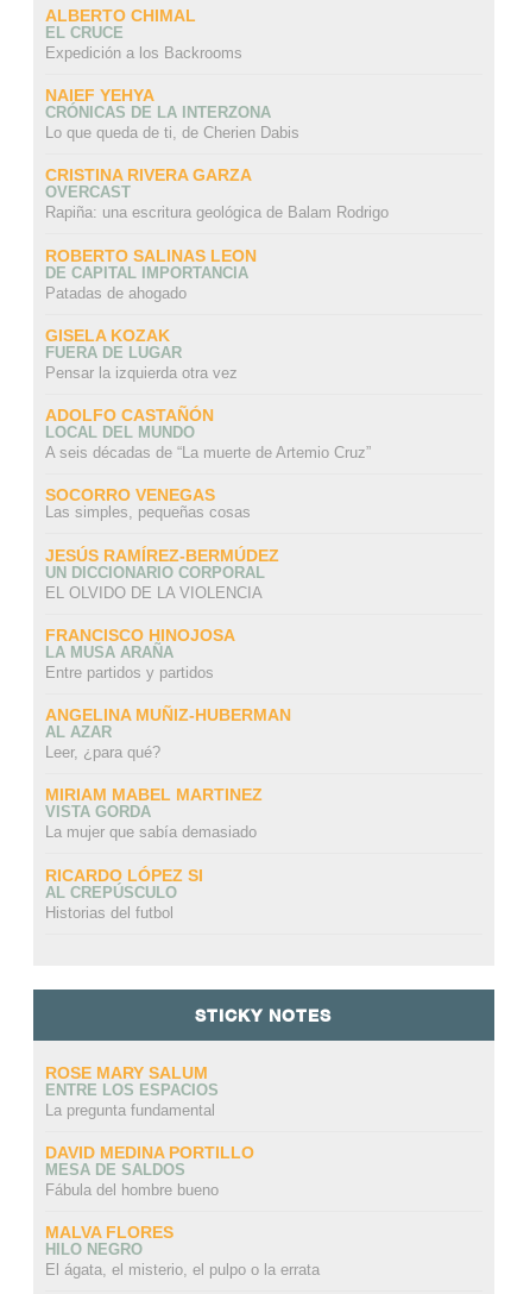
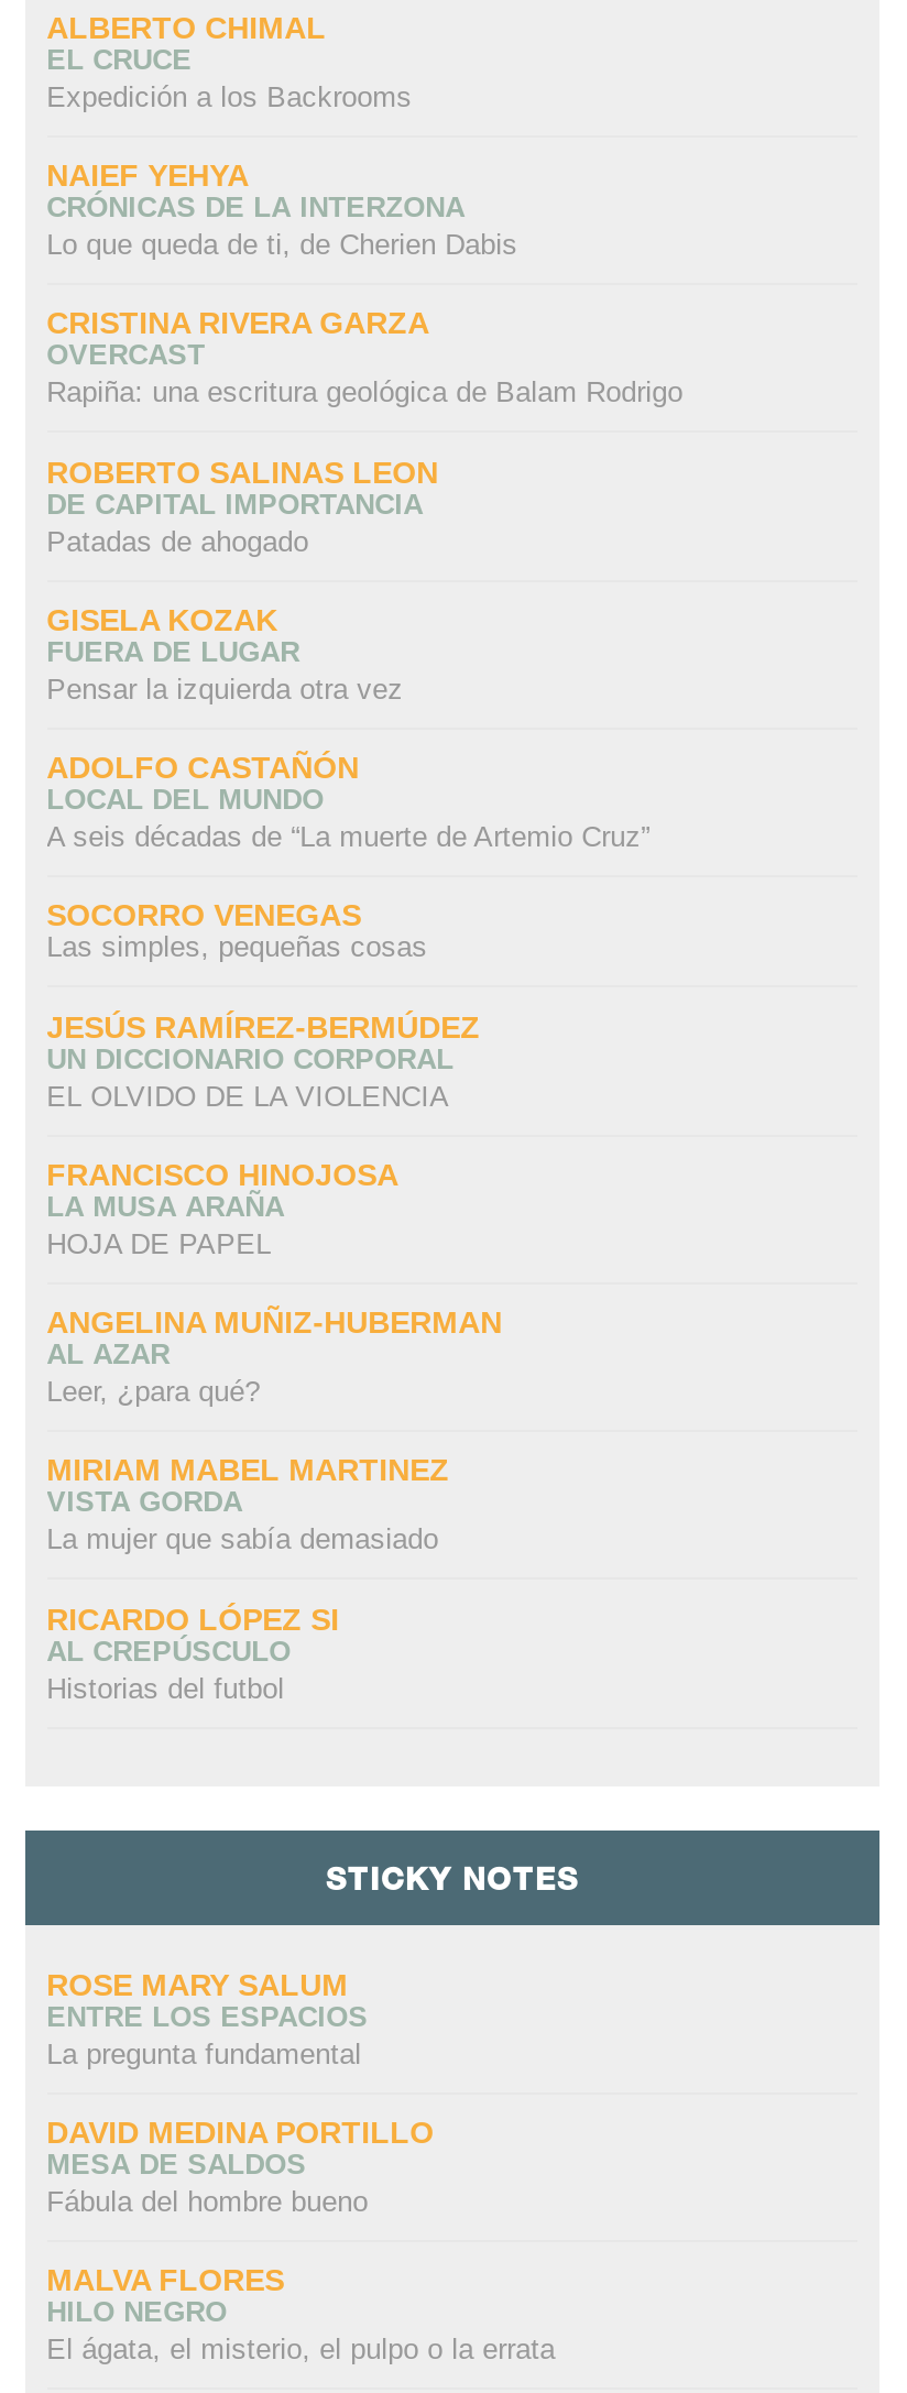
- Entre partidos y partidos
+ HOJA DE PAPEL
